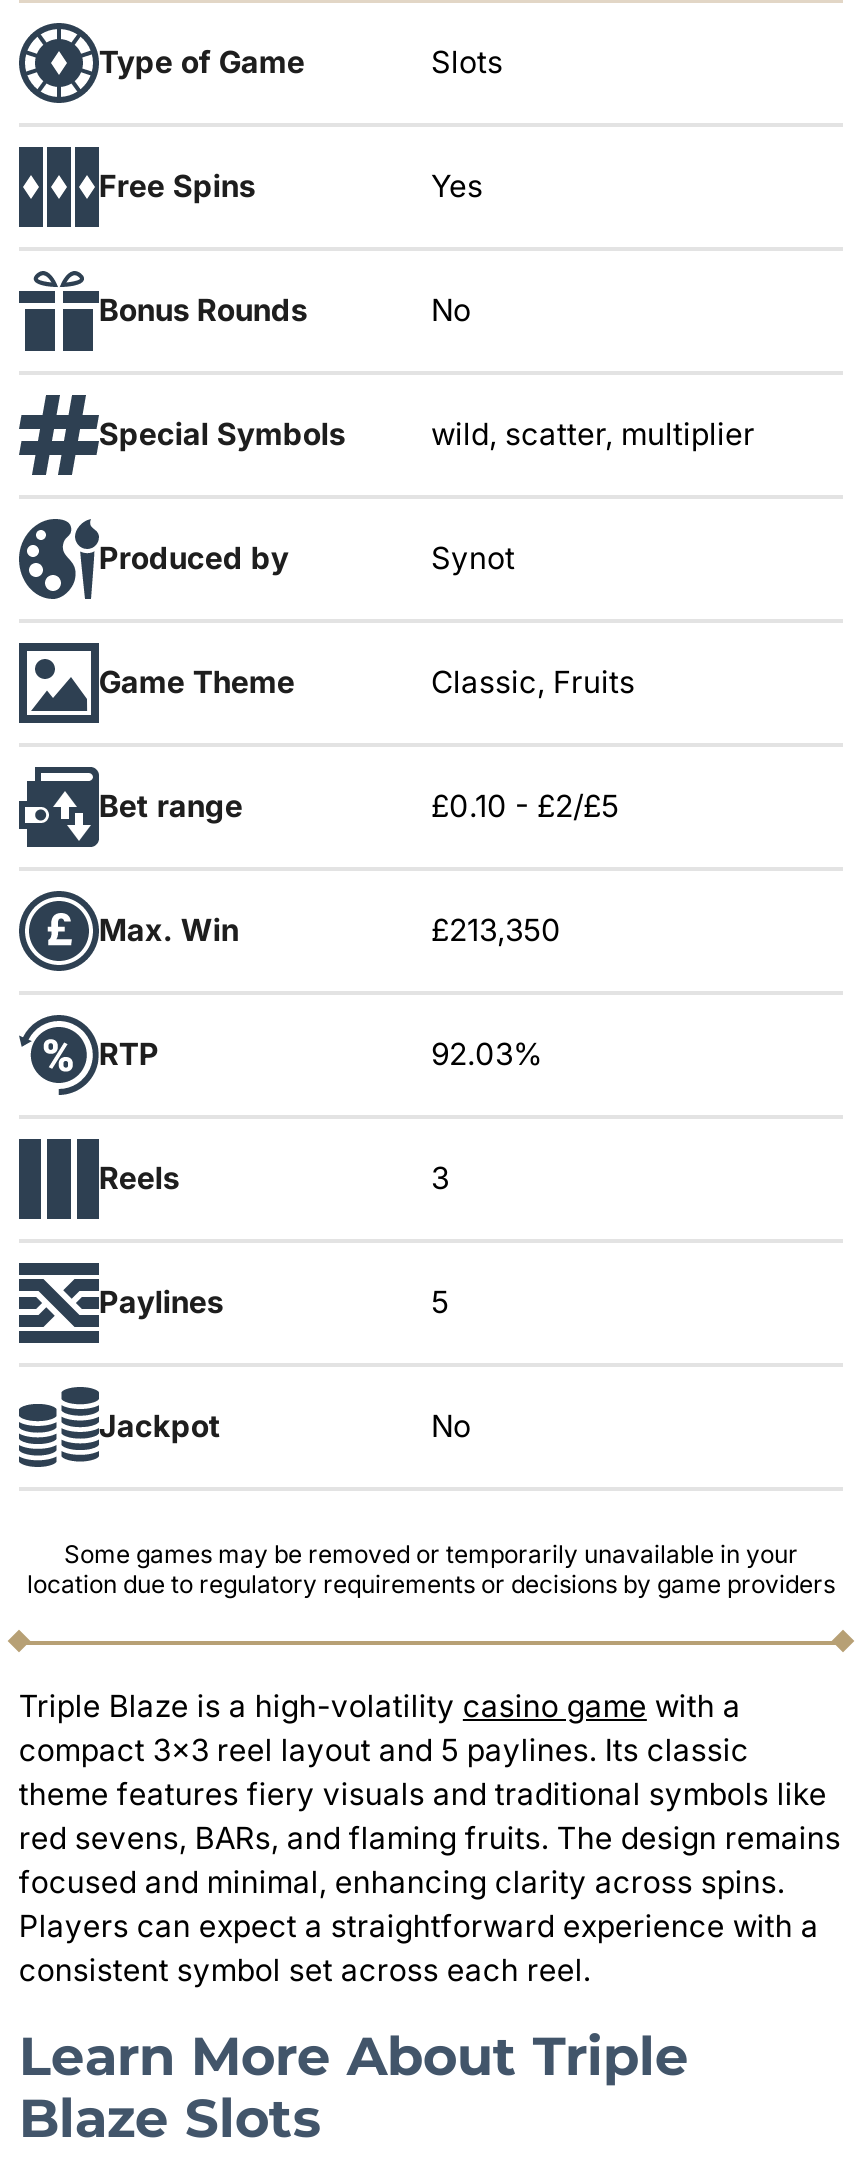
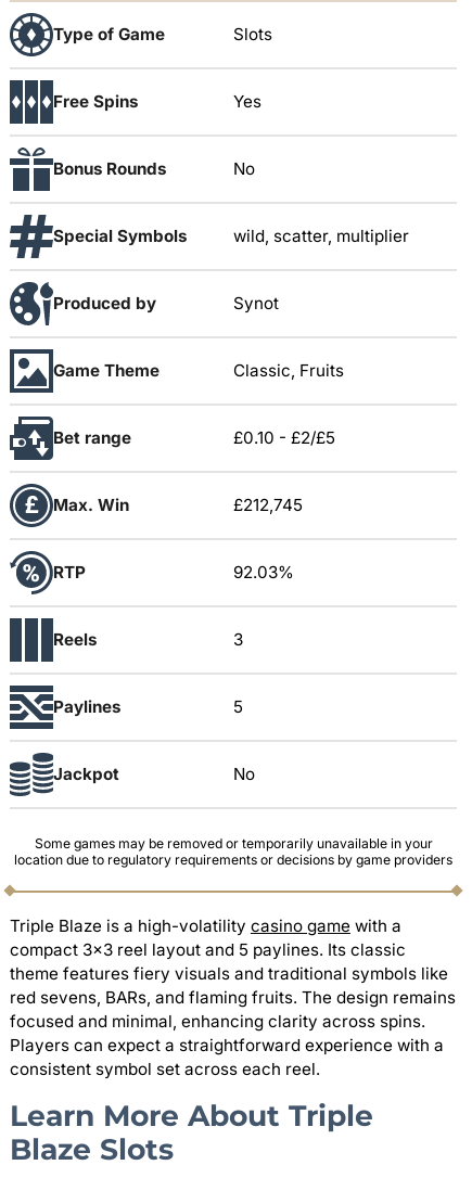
- £213,350
+ £212,745
